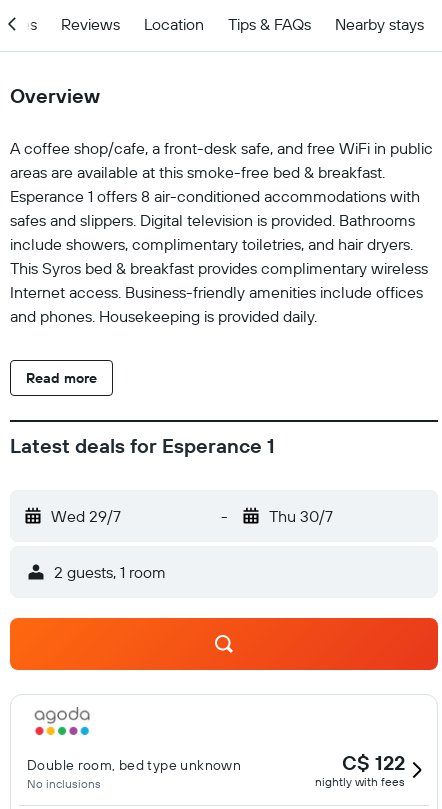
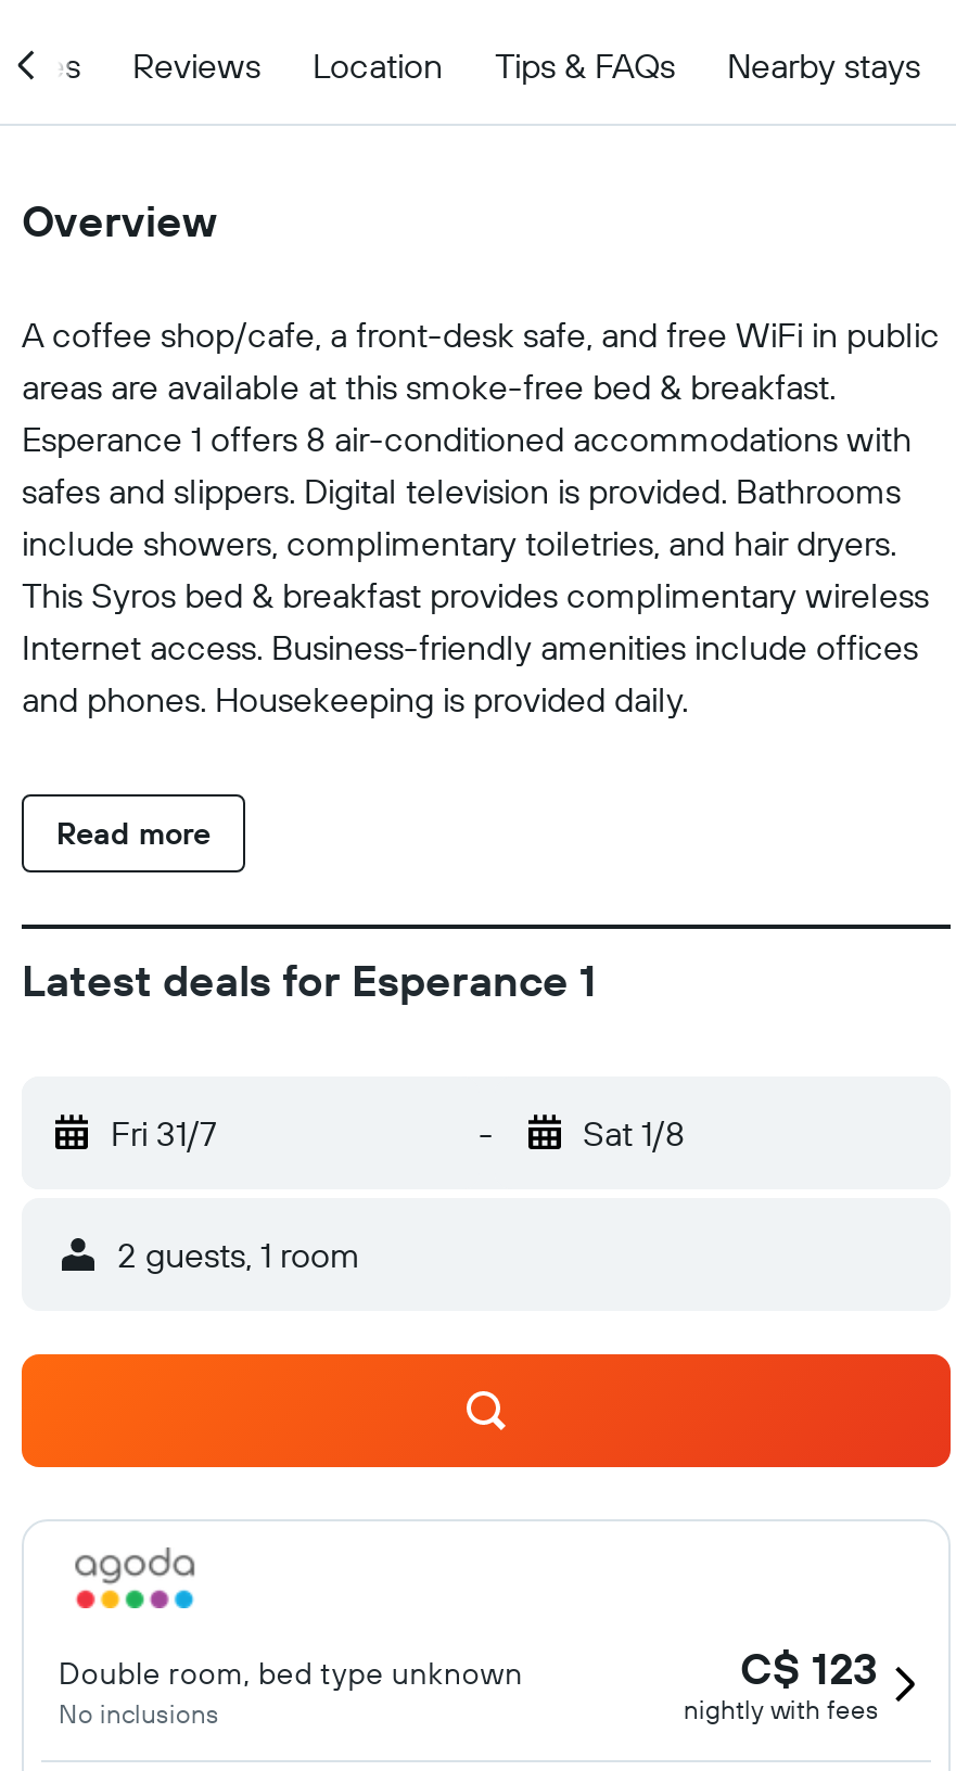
- Wed 29/7
+ Fri 31/7

- Thu 30/7
+ Sat 1/8

- C$ 122
+ C$ 123
